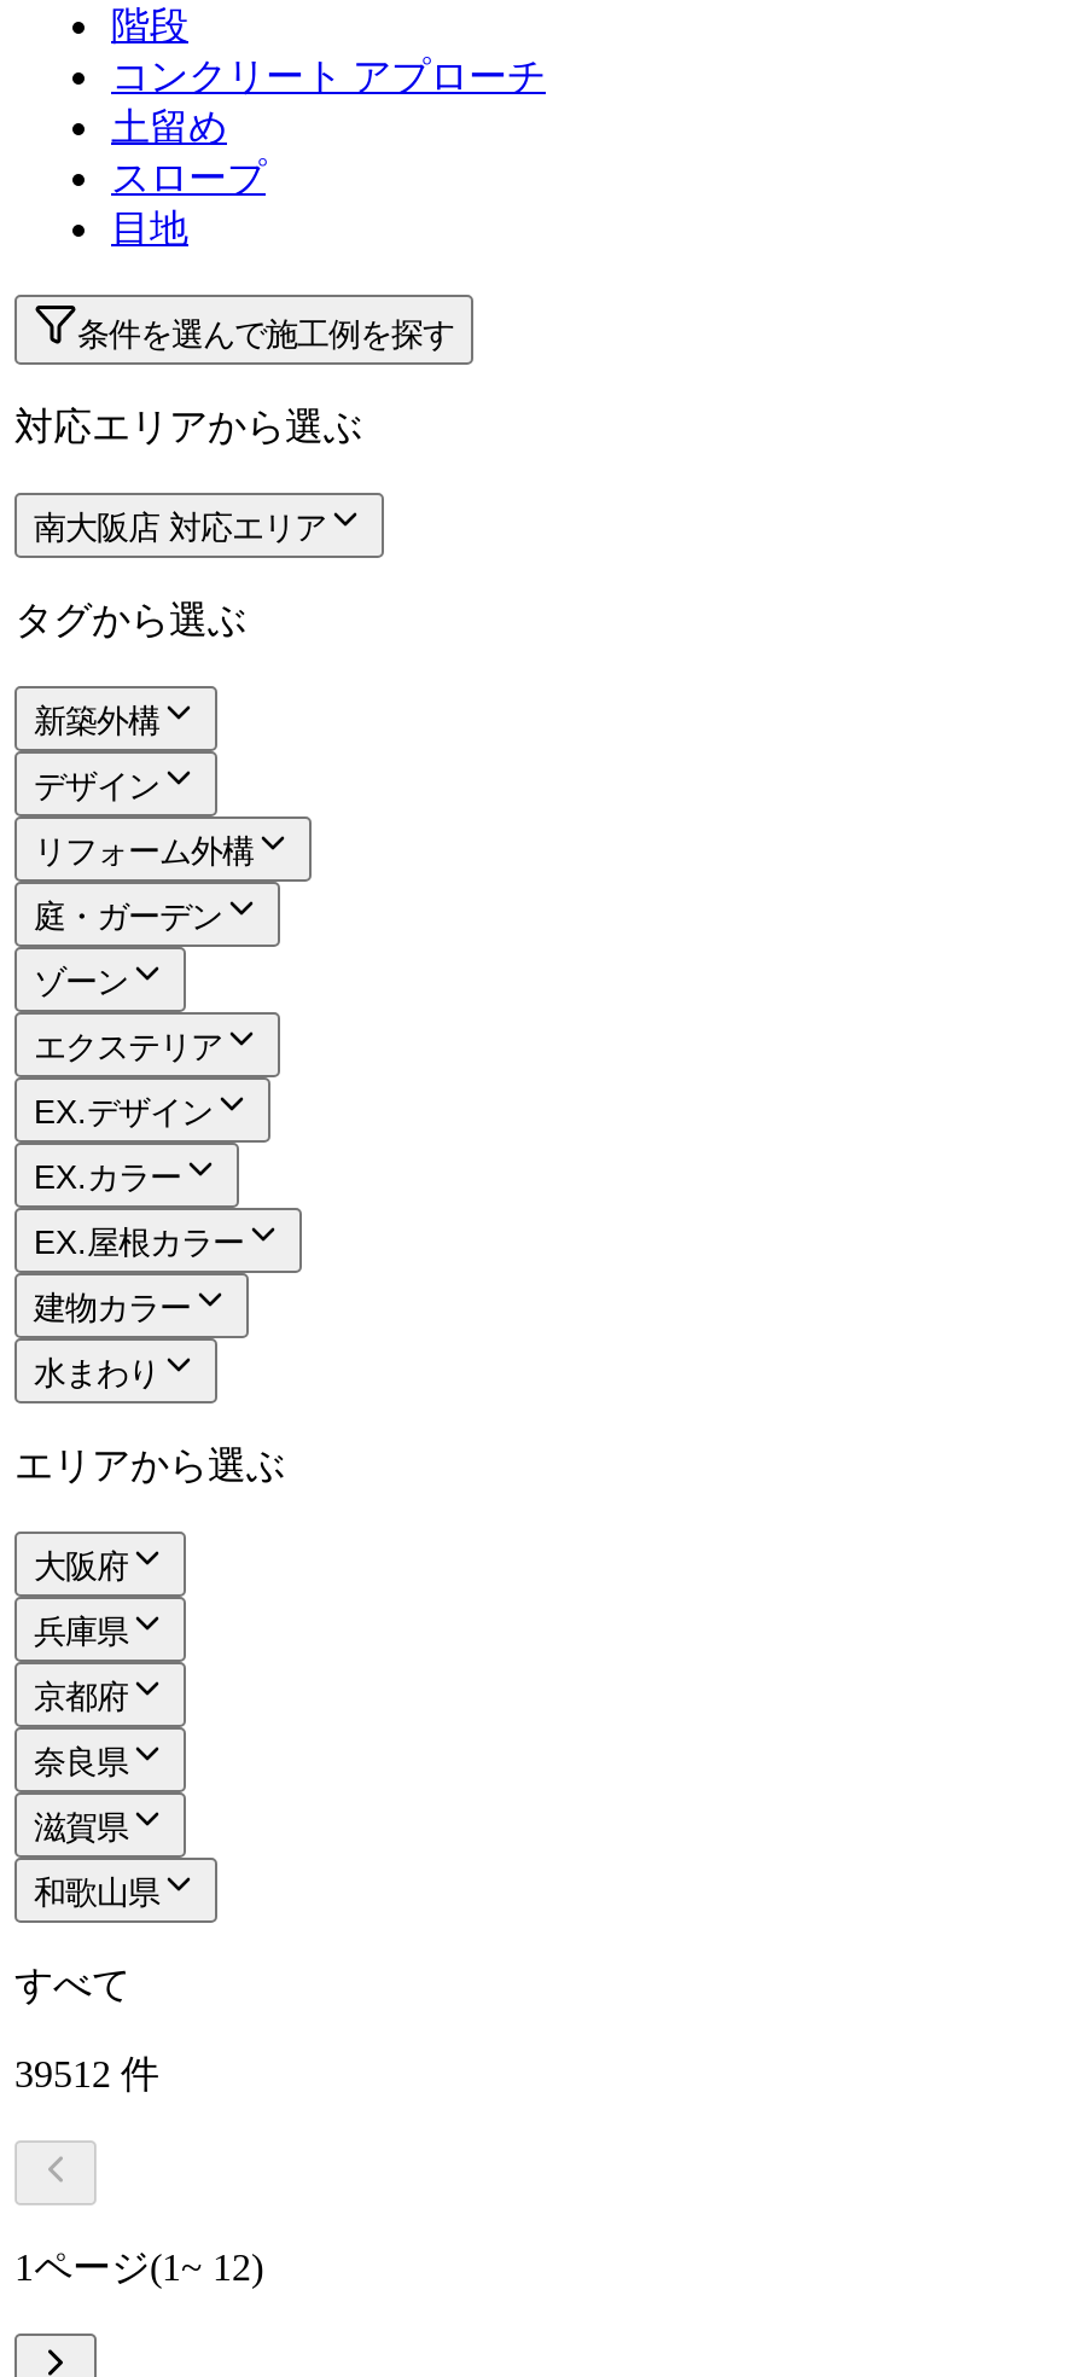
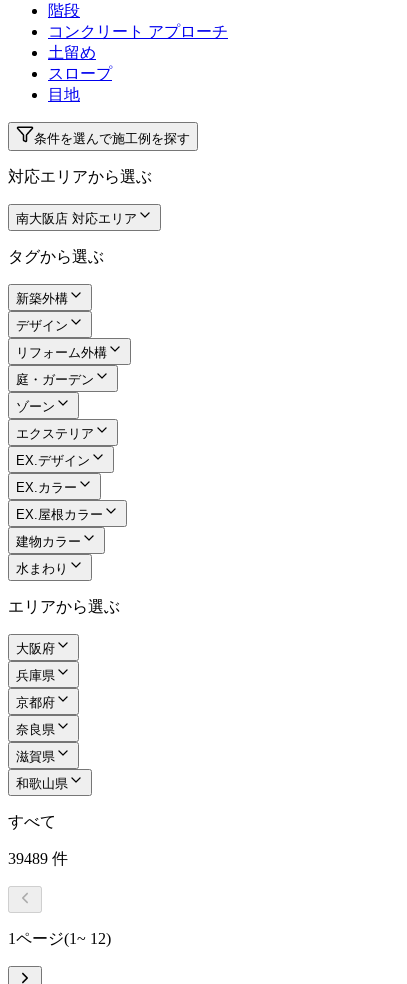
- 39512件
+ 39489件
